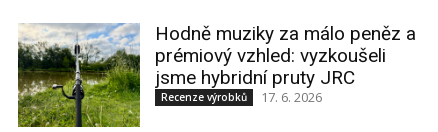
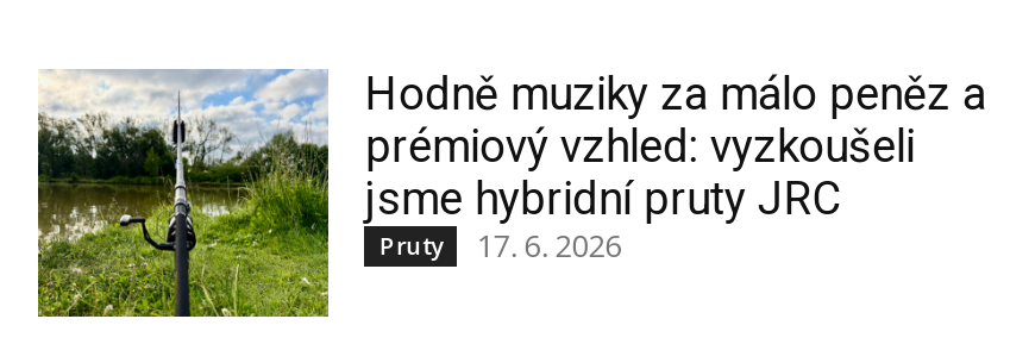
- Recenze výrobků
+ Pruty
